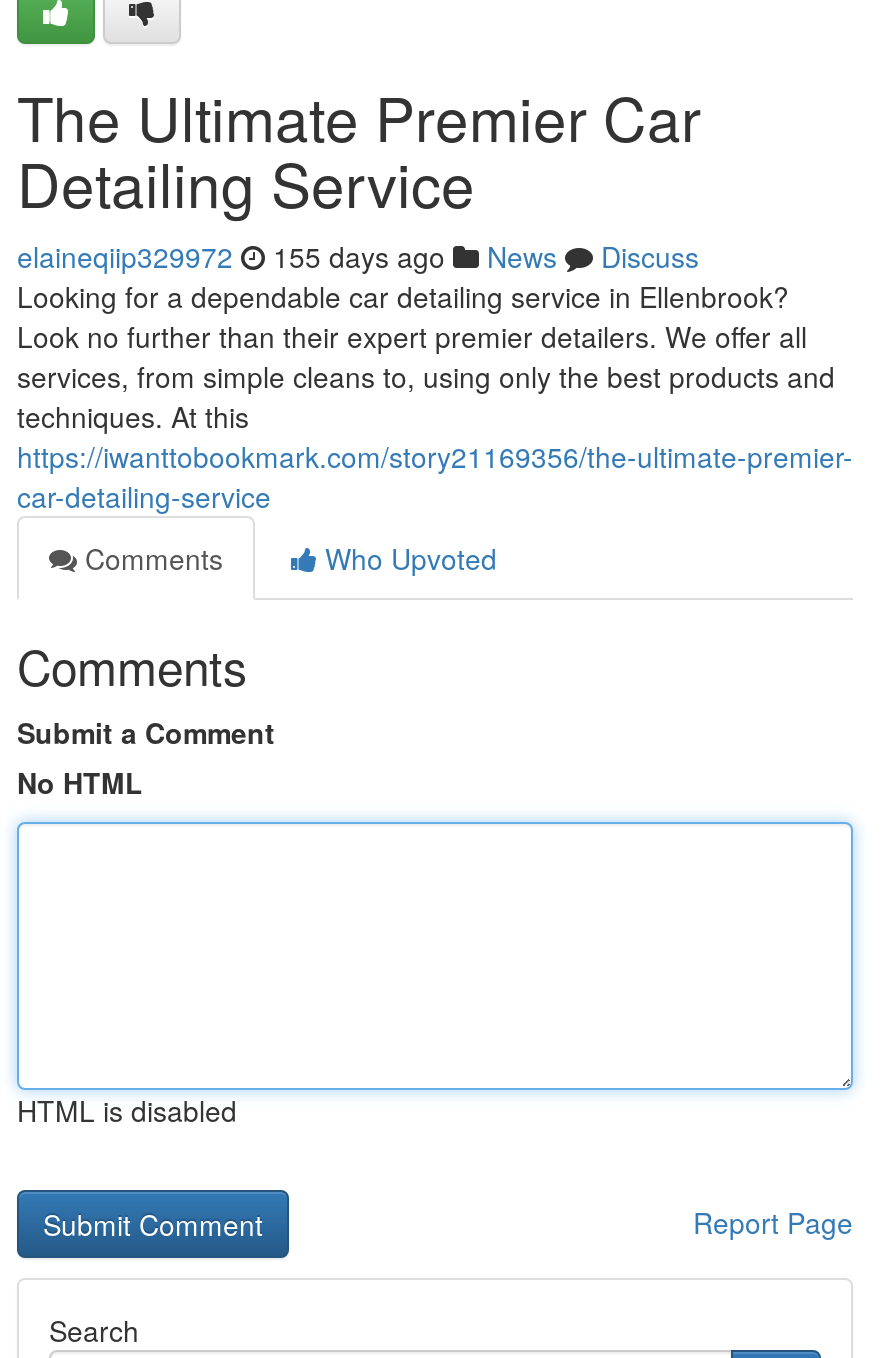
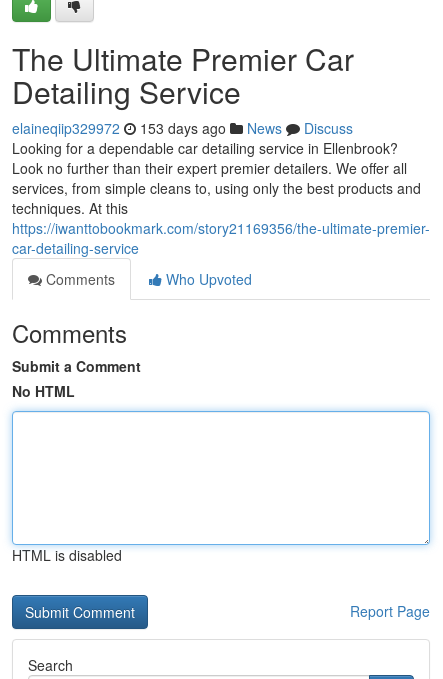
- elaineqiip329972 155 days ago News Discuss
+ elaineqiip329972 153 days ago News Discuss
